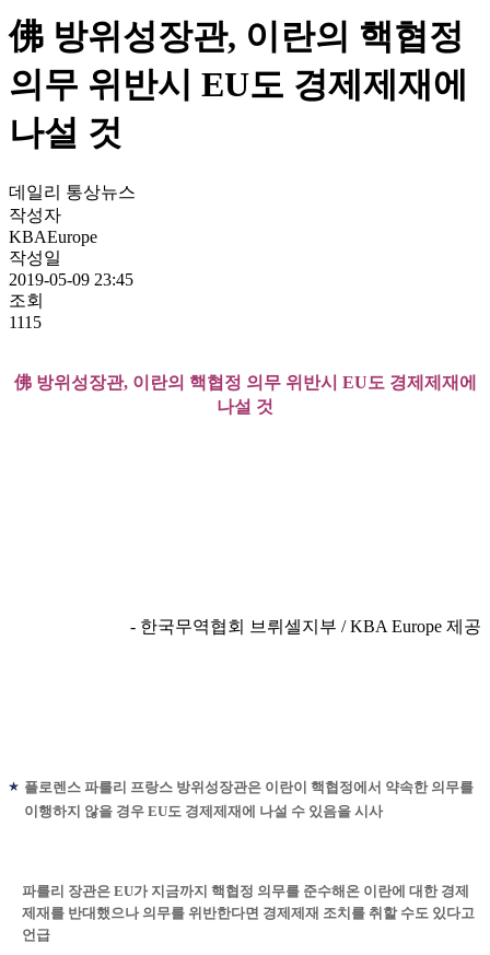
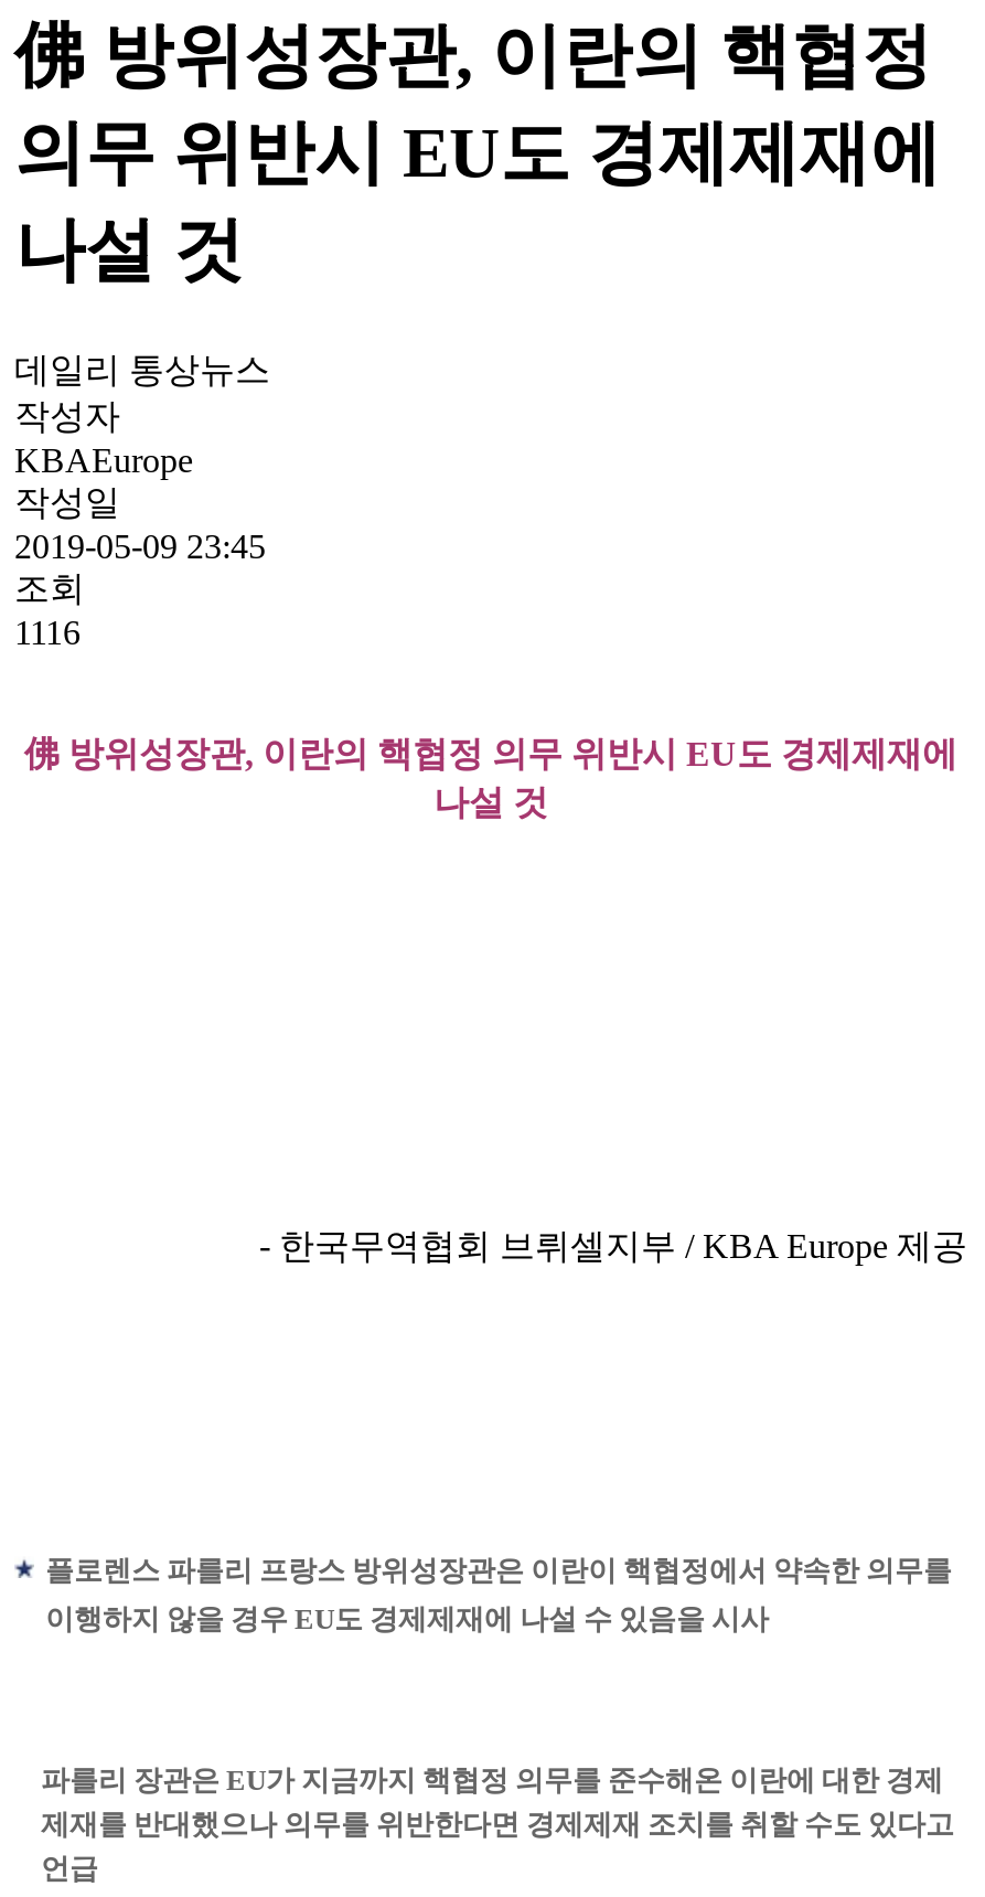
- 1115
+ 1116
